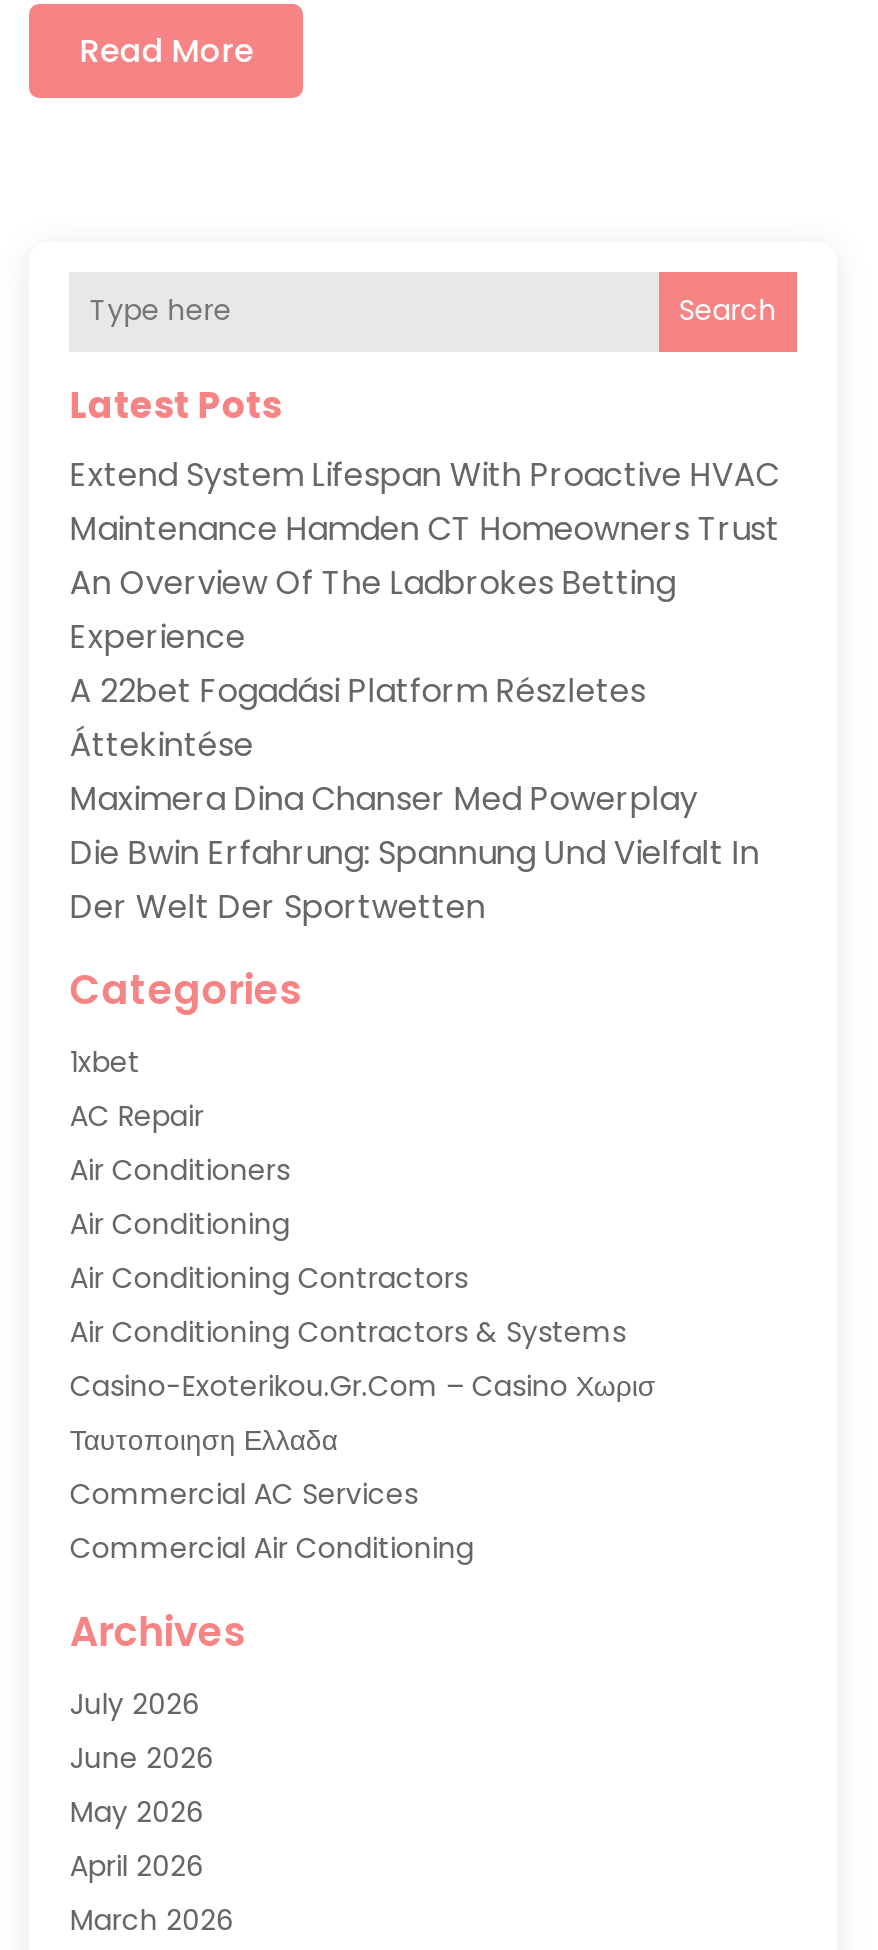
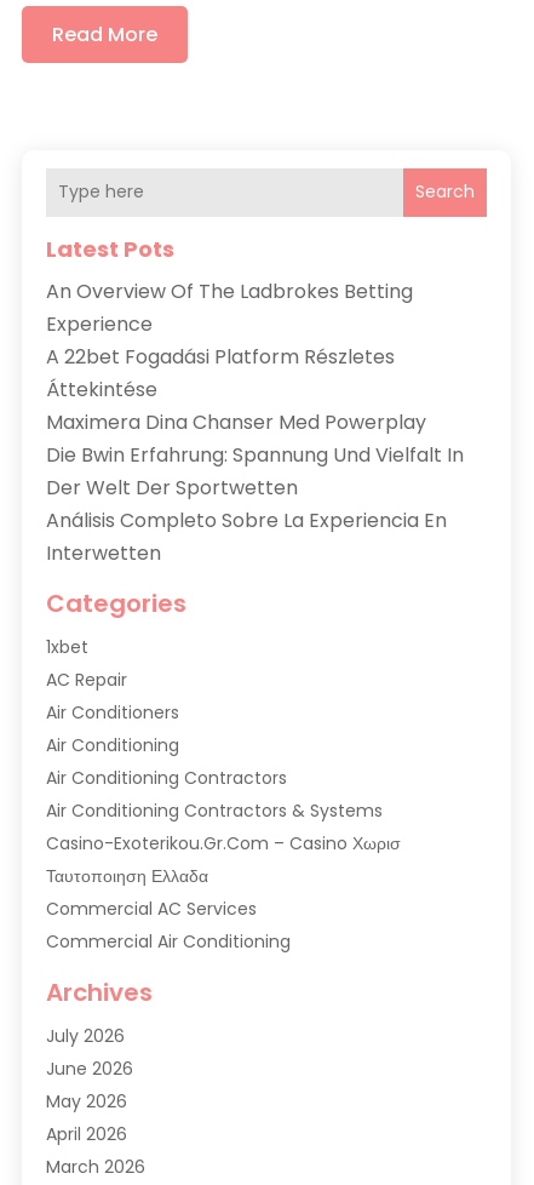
- Extend System Lifespan With Proactive HVAC
- Maintenance Hamden CT Homeowners Trust

moved up: An Overview Of The Ladbrokes Betting | Experience | A 22bet Fogadási Platform Részletes | Áttekintése | Maximera Dina Chanser Med Powerplay | Die Bwin Erfahrung: Spannung Und Vielfalt In | Der Welt Der Sportwetten

+ Análisis Completo Sobre La Experiencia En
+ Interwetten
